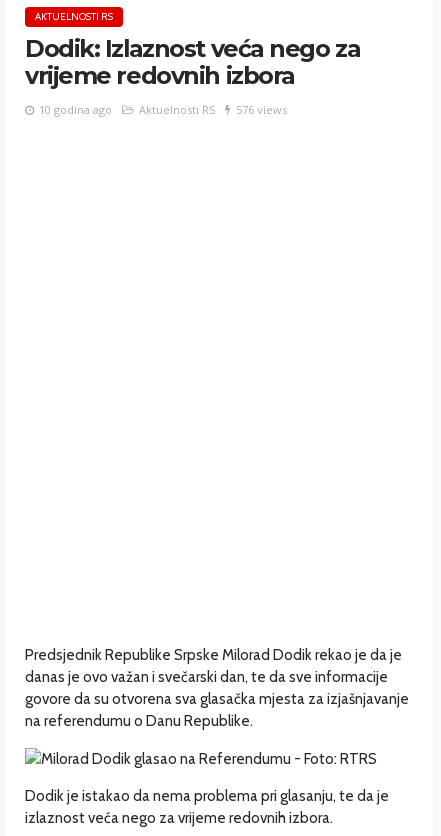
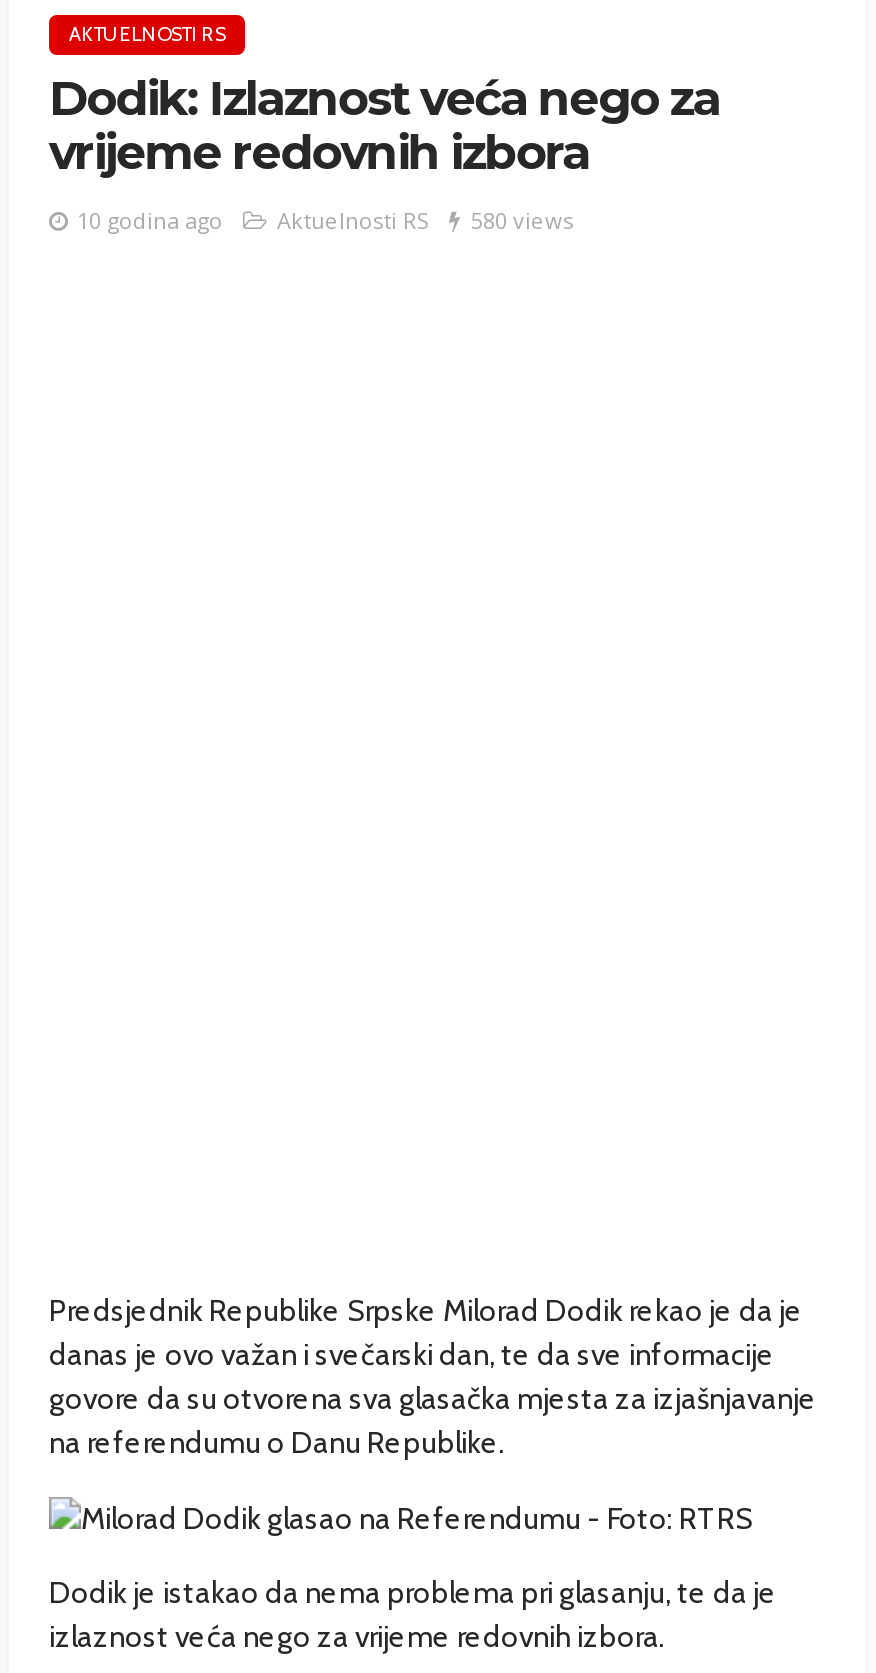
- 10 godina ago Aktuelnosti RS 576 views
+ 10 godina ago Aktuelnosti RS 580 views
